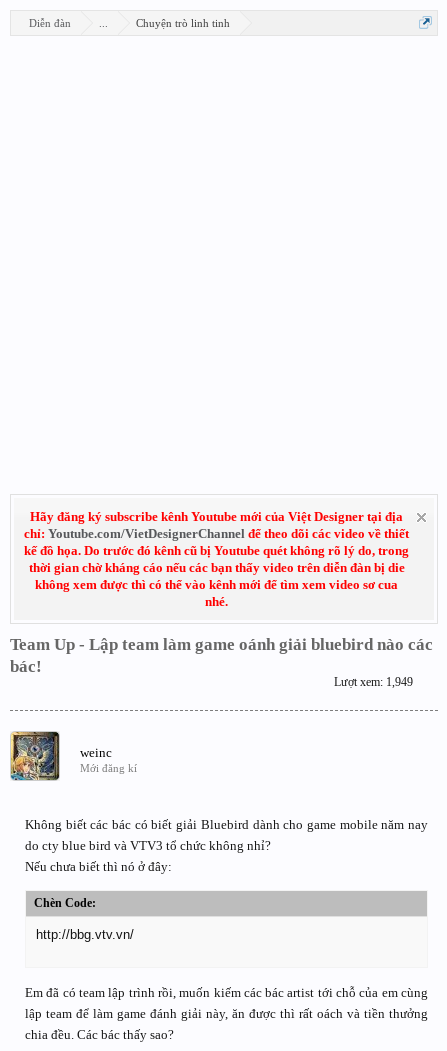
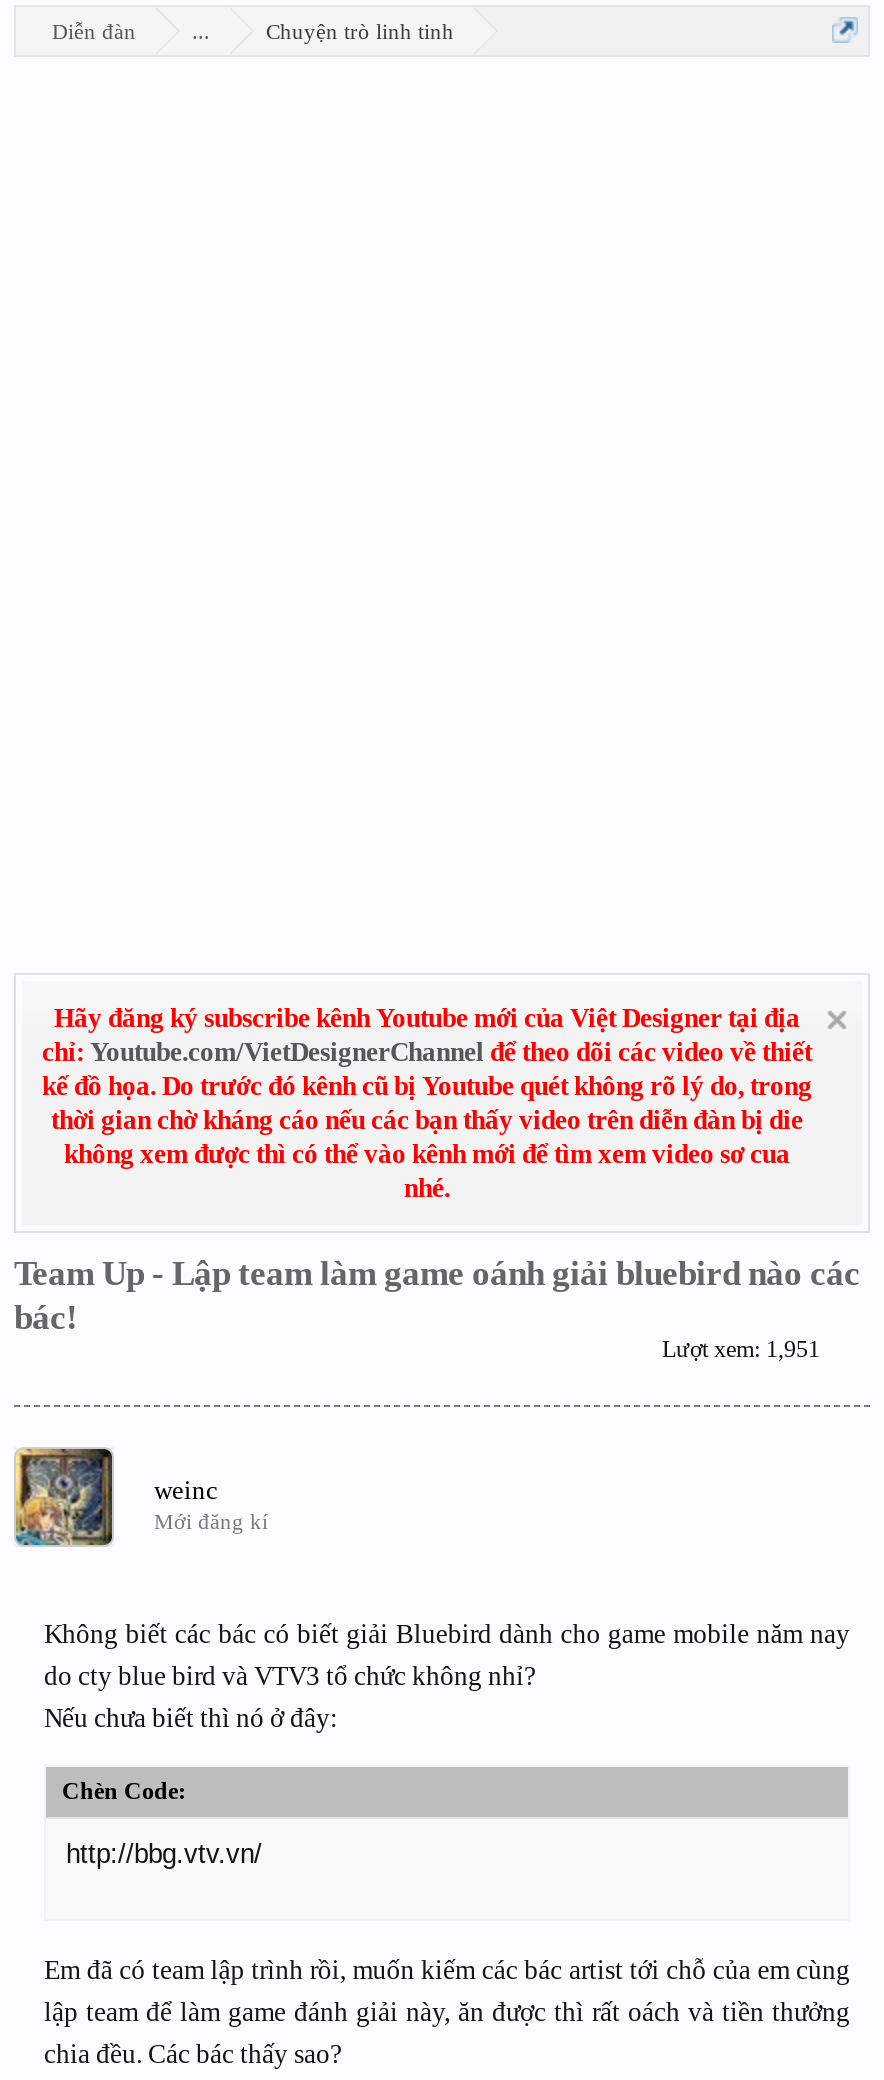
- Lượt xem: 1,949
+ Lượt xem: 1,951
